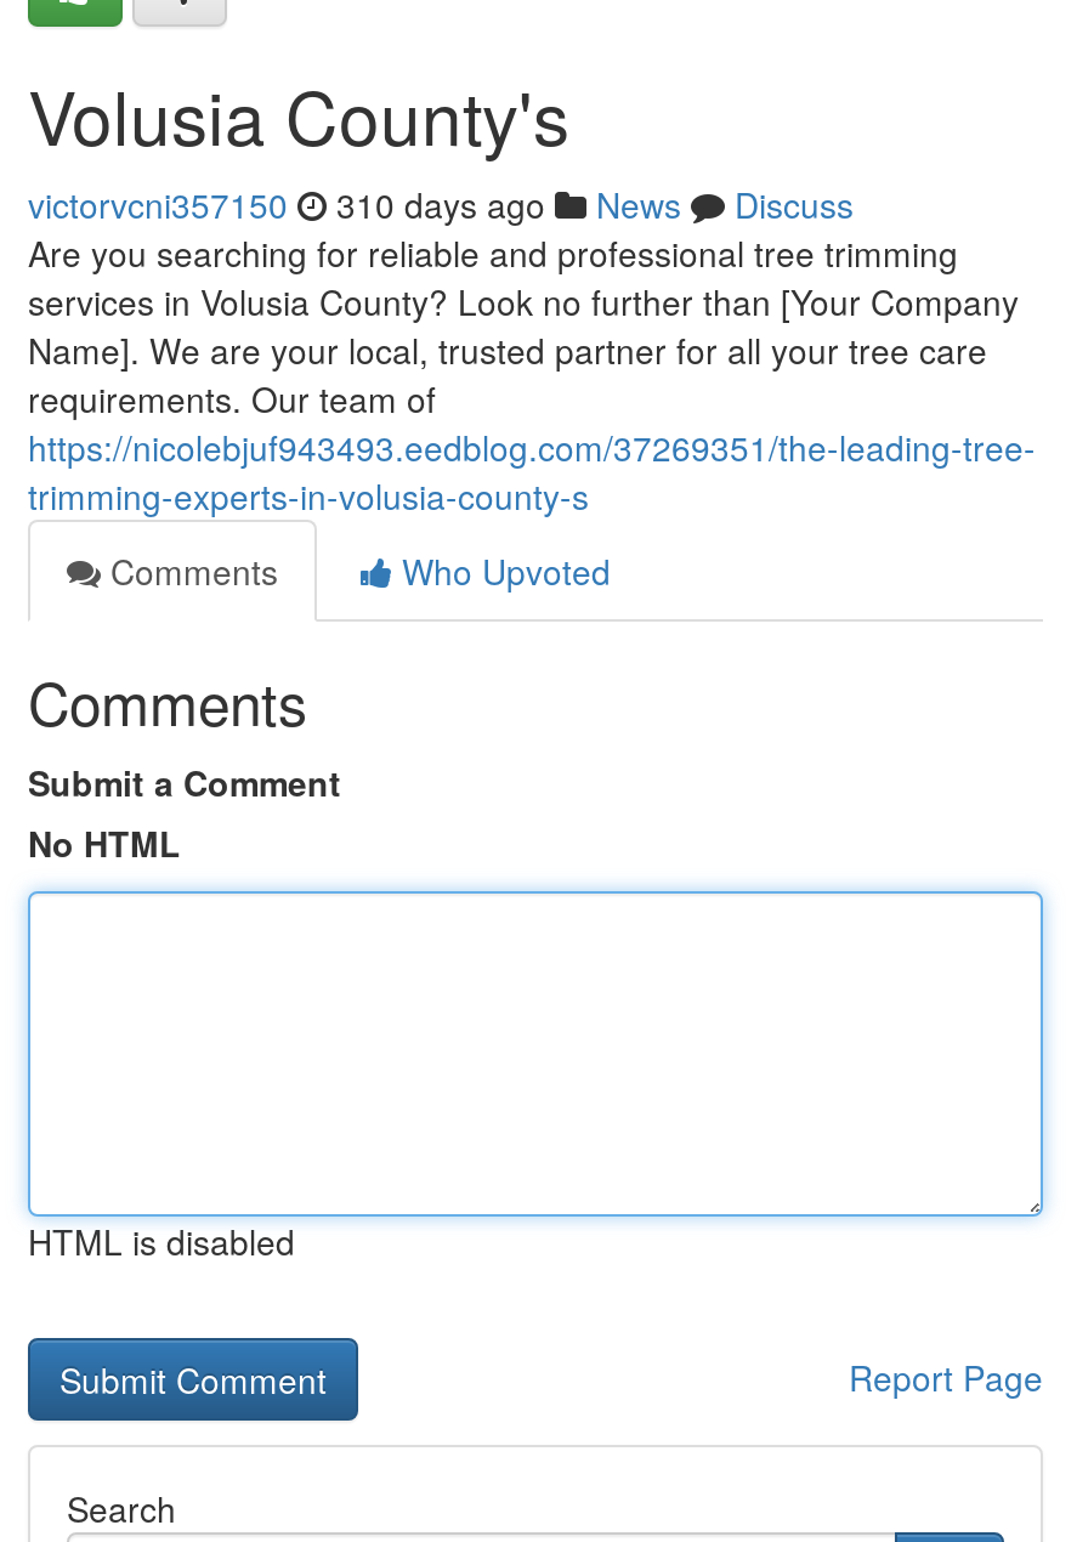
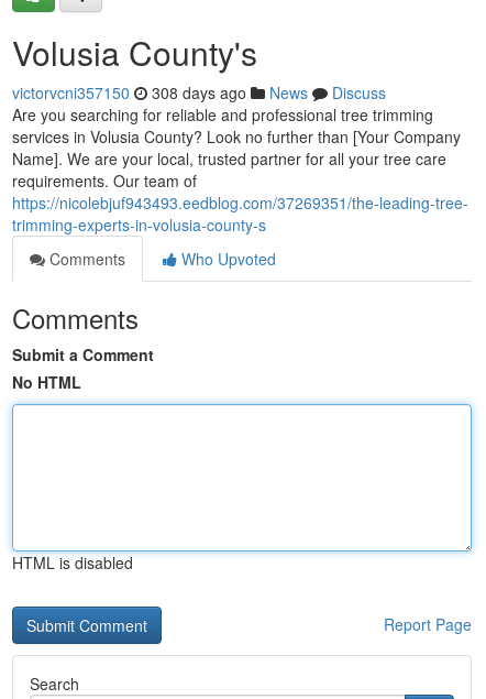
- victorvcni357150 310 days ago News Discuss
+ victorvcni357150 308 days ago News Discuss
